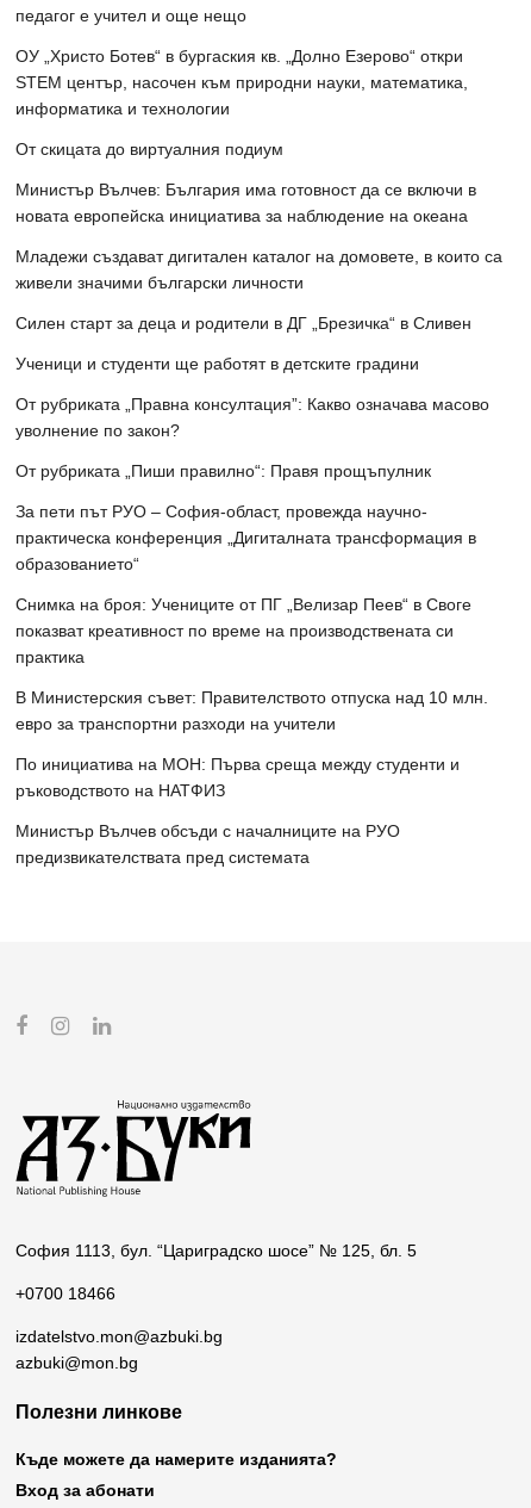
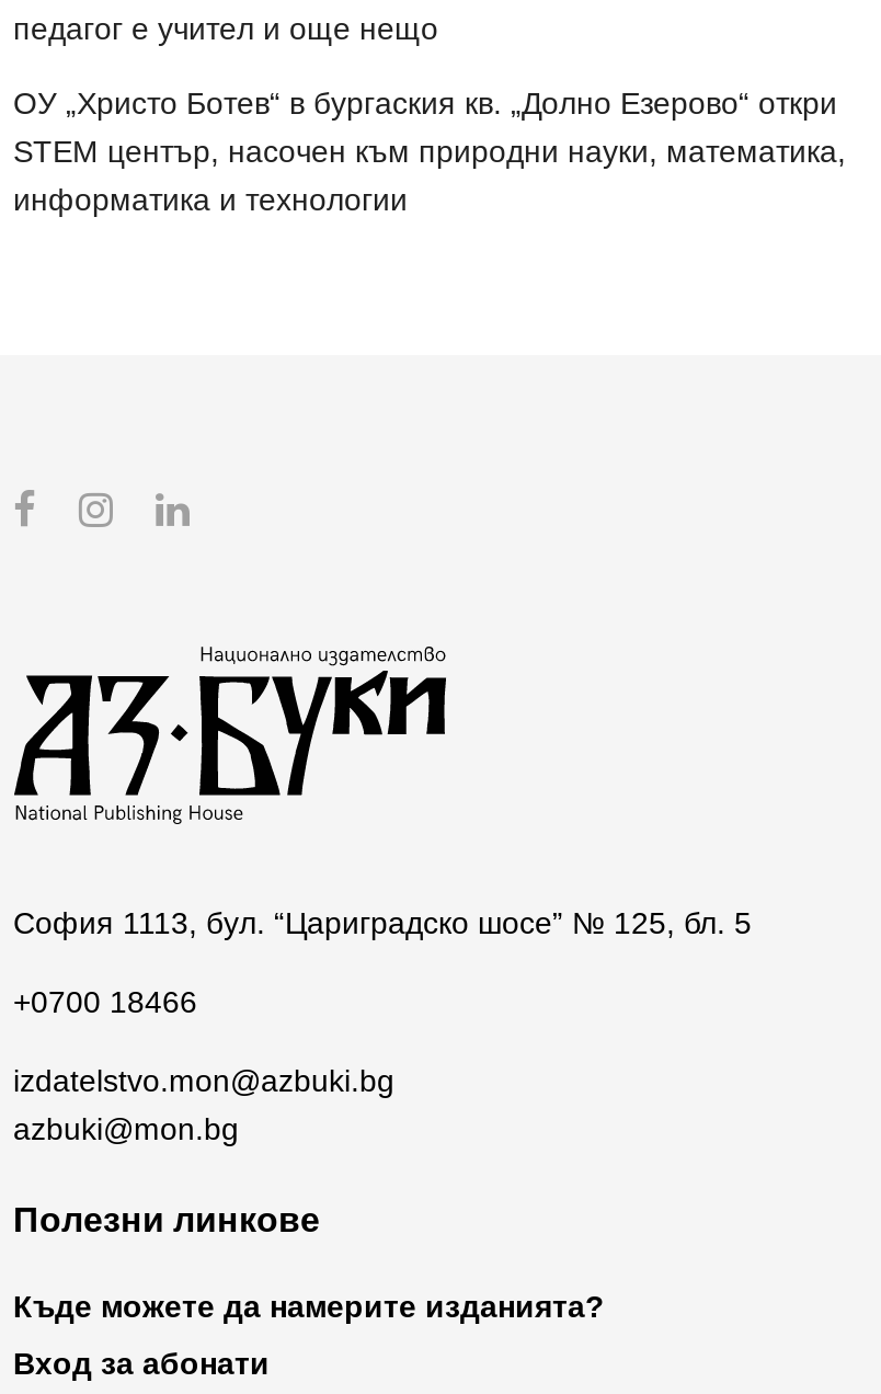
- От скицата до виртуалния подиум
- Министър Вълчев: България има готовност да се включи в
- новата европейска инициатива за наблюдение на океана
- Младежи създават дигитален каталог на домовете, в които са
- живели значими български личности
- Силен старт за деца и родители в ДГ „Брезичка“ в Сливен
- Ученици и студенти ще работят в детските градини
- От рубриката „Правна консултация”: Какво означава масово
- уволнение по закон?
- От рубриката „Пиши правилно“: Правя прощъпулник
- За пети път РУО – София-област, провежда научно-
- практическа конференция „Дигиталната трансформация в
- образованието“
- Снимка на броя: Учениците от ПГ „Велизар Пеев“ в Своге
- показват креативност по време на производствената си
- практика
- В Министерския съвет: Правителството отпуска над 10 млн.
- евро за транспортни разходи на учители
- По инициатива на МОН: Първа среща между студенти и
- ръководството на НАТФИЗ
- Министър Вълчев обсъди с началниците на РУО
- предизвикателствата пред системата
